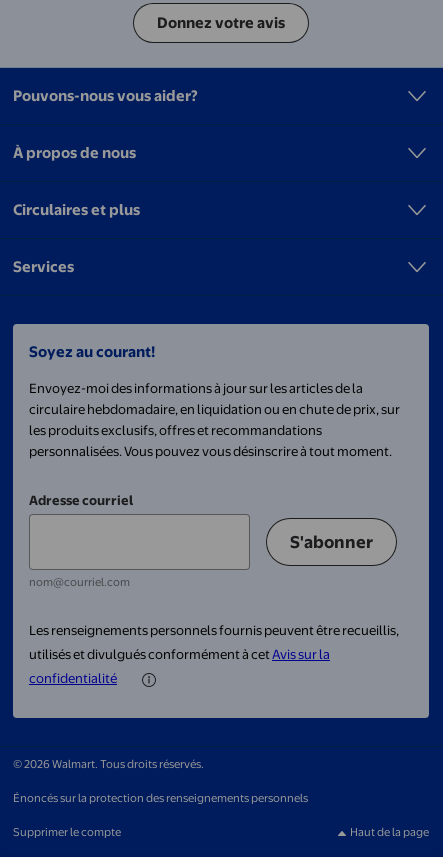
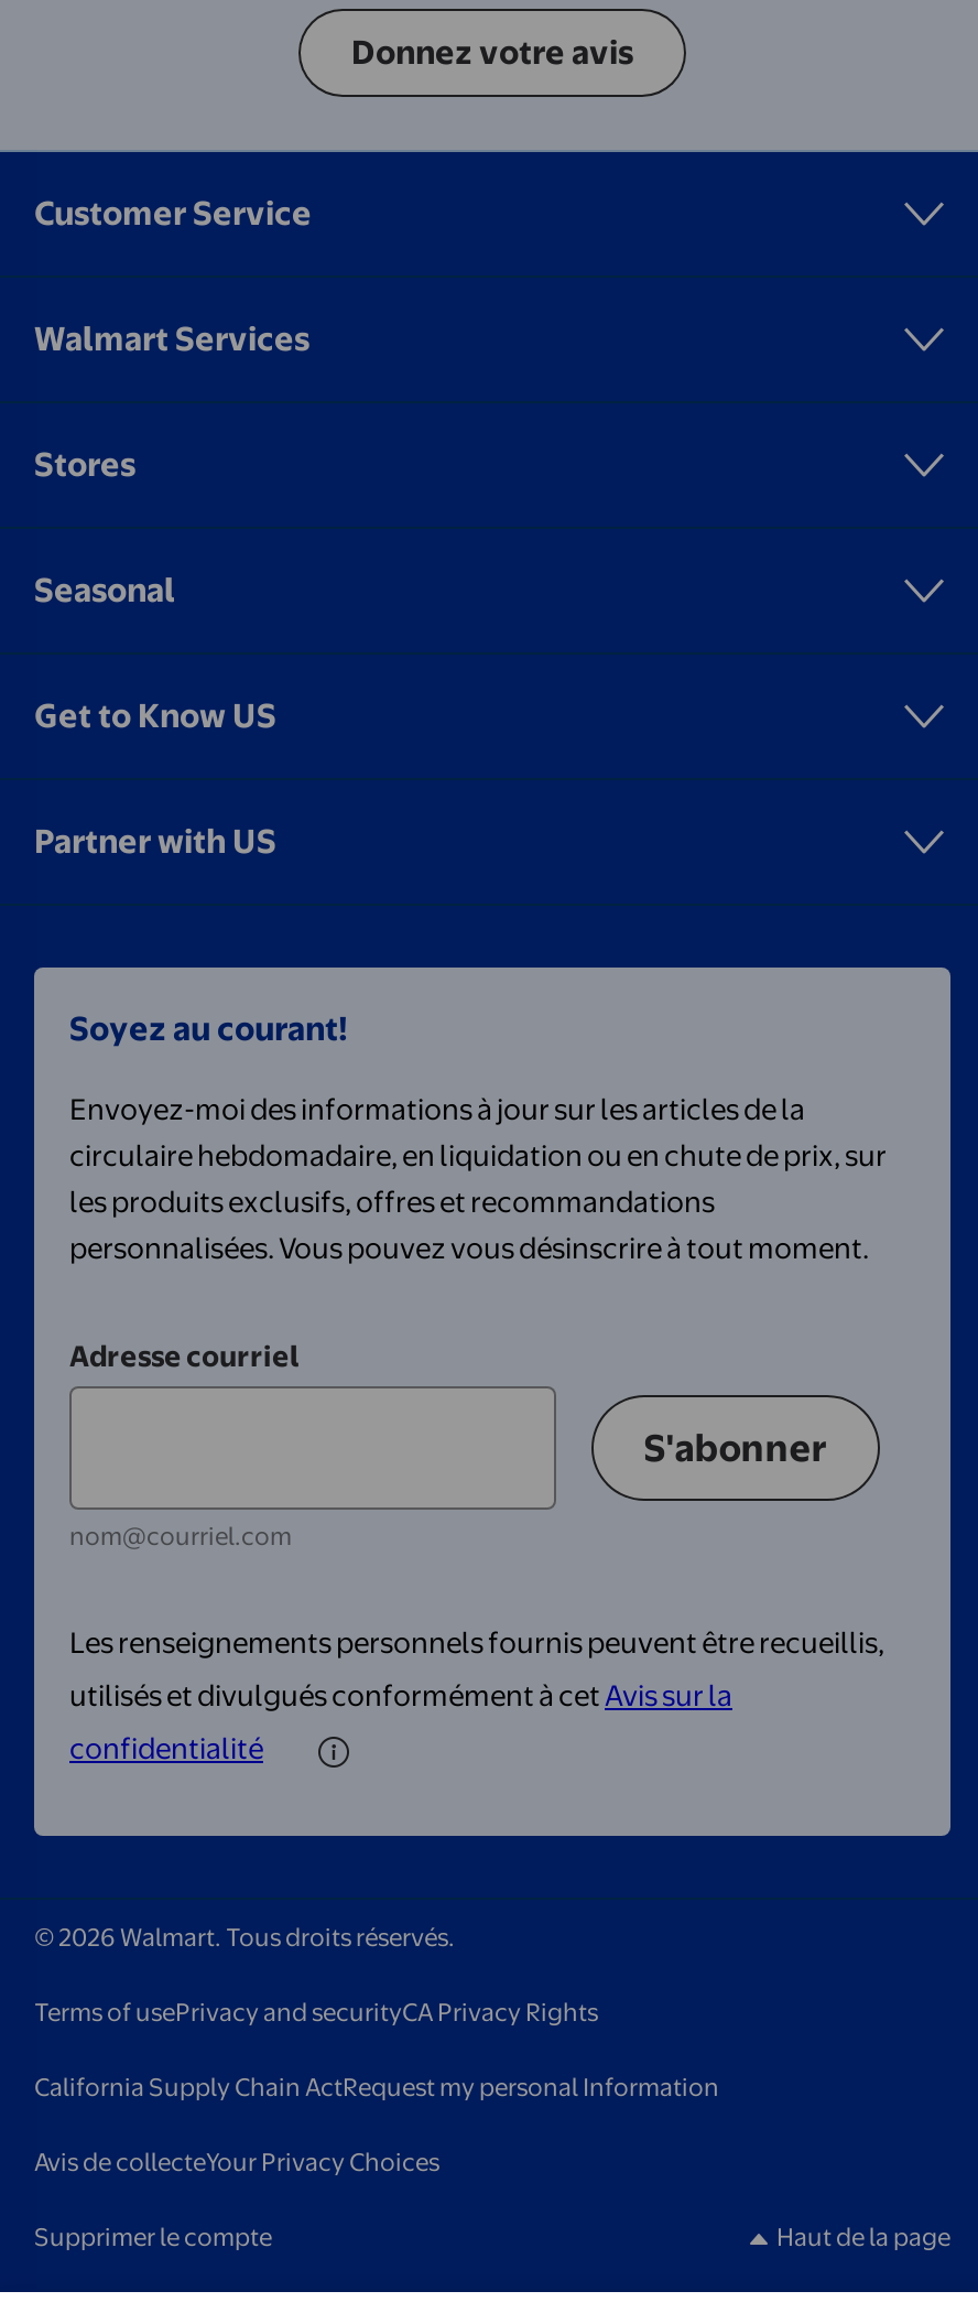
- Pouvons-nous vous aider?
- À propos de nous
- Circulaires et plus
- Services
+ Customer Service
+ Walmart Services
+ Stores
+ Seasonal
+ Get to Know US
+ Partner with US

- Énoncés sur la protection des renseignements personnels
+ Terms of usePrivacy and securityCA Privacy Rights
+ California Supply Chain ActRequest my personal Information
+ Avis de collecteYour Privacy Choices
